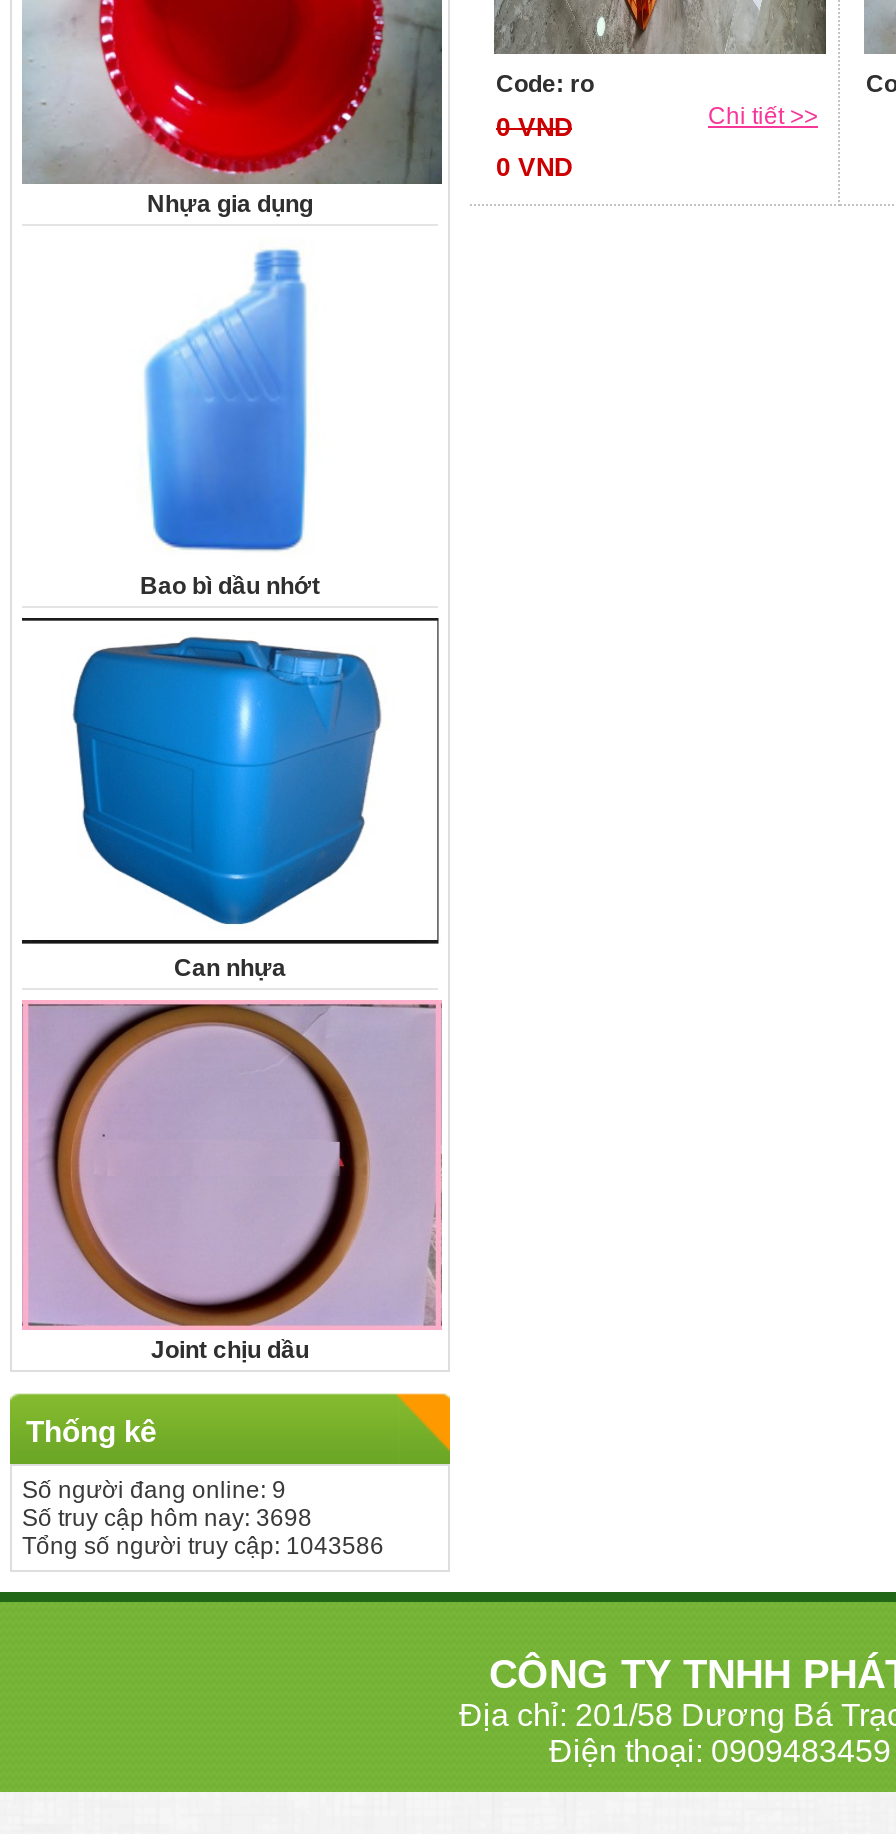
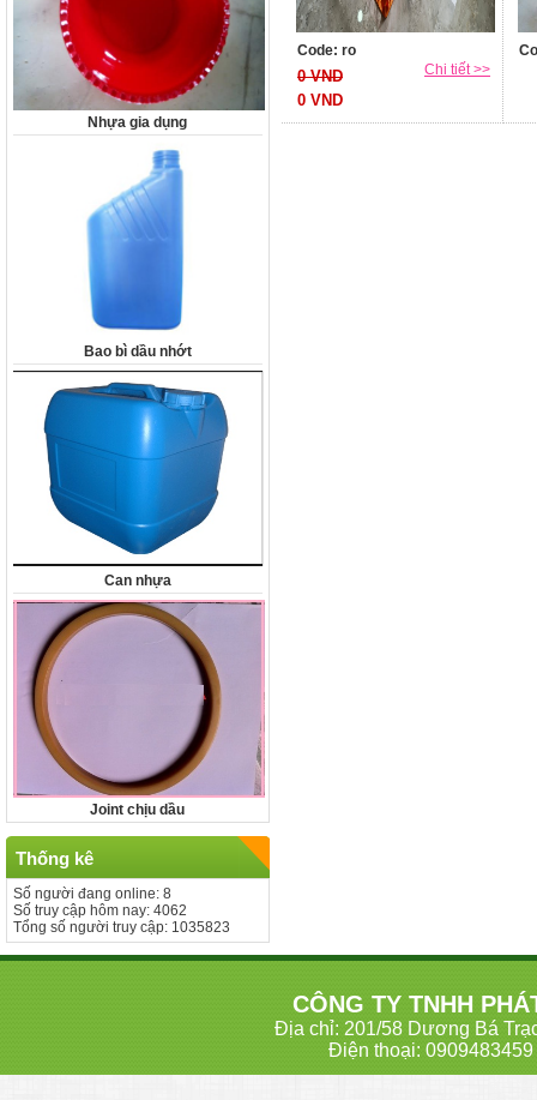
- Số người đang online: 9
+ Số người đang online: 8

- Số truy cập hôm nay: 3698
+ Số truy cập hôm nay: 4062

- Tổng số người truy cập: 1043586
+ Tổng số người truy cập: 1035823
